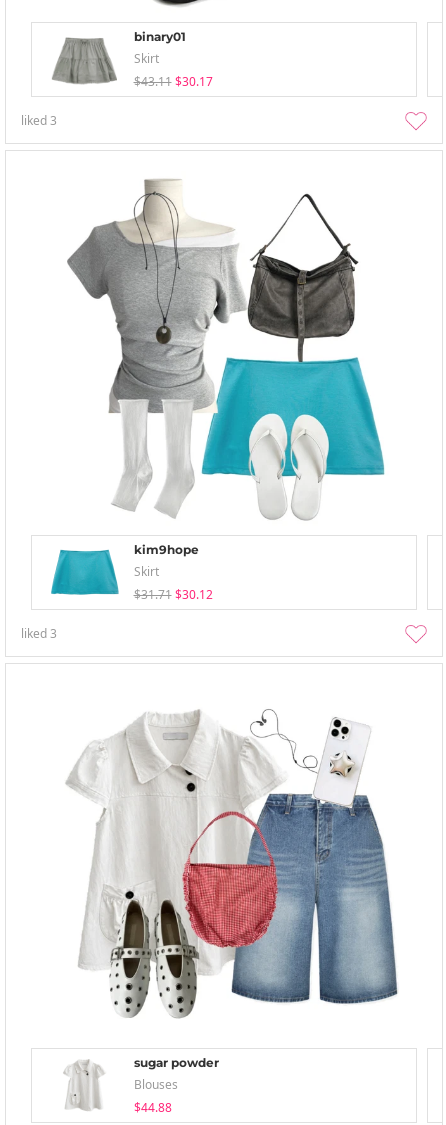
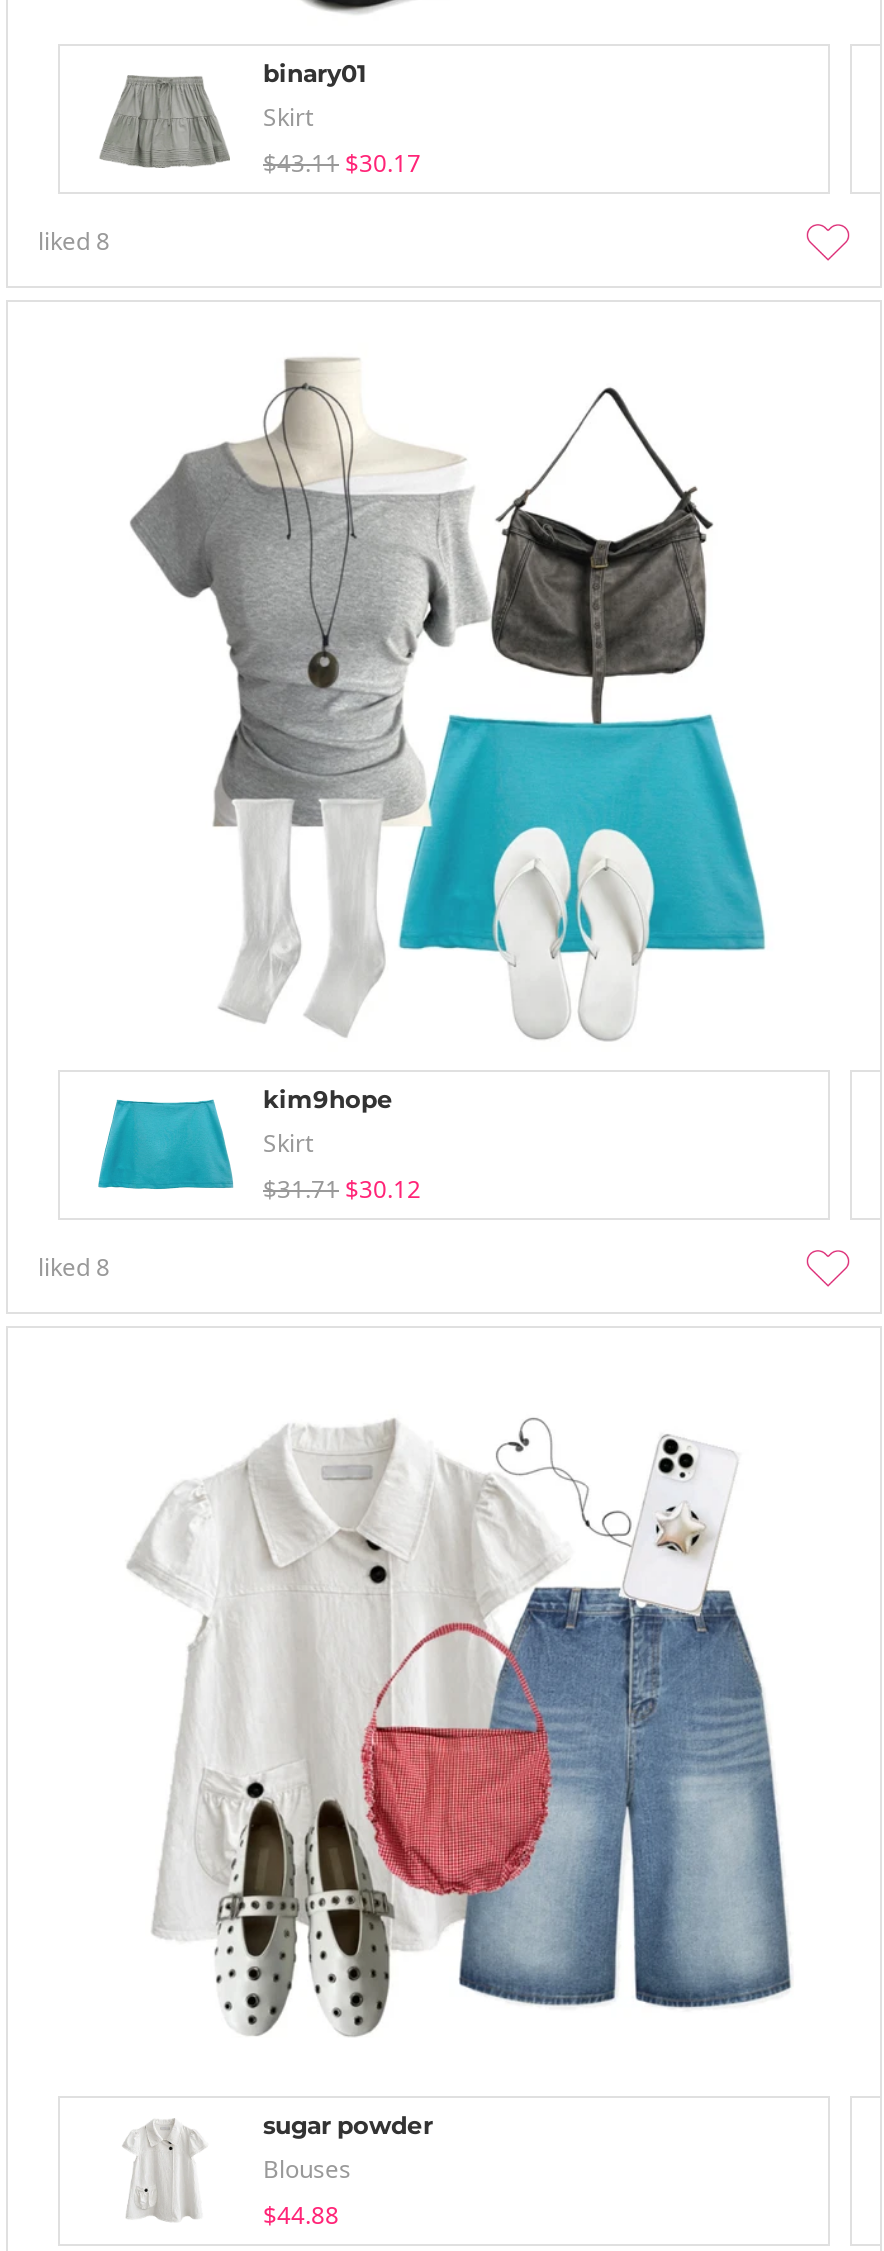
- liked 3
+ liked 8

- liked 3
+ liked 8
